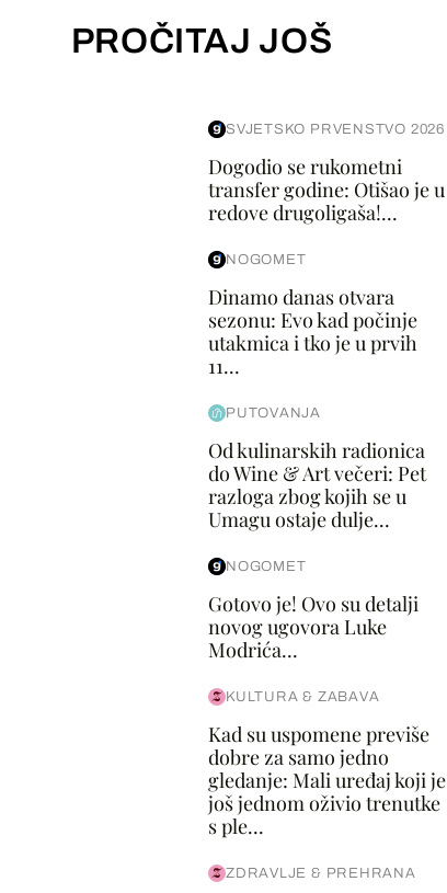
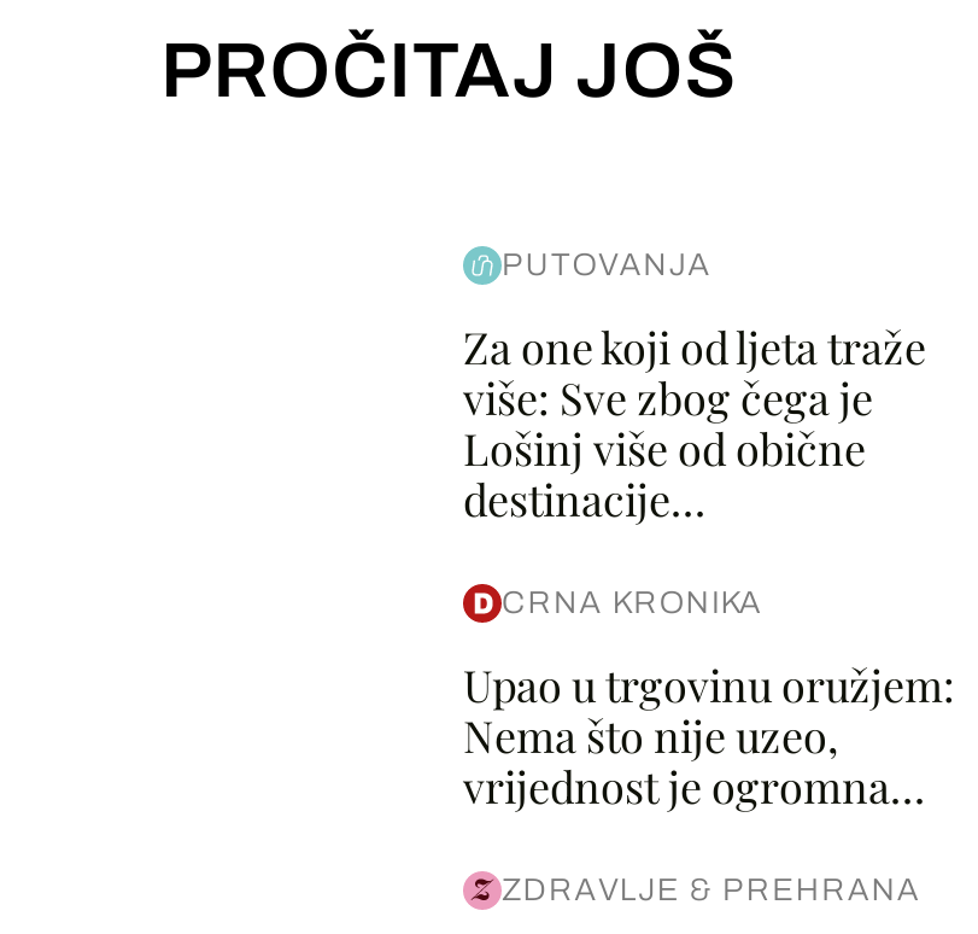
- SVJETSKO PRVENSTVO 2026
- Dogodio se rukometni
- transfer godine: Otišao je u
- redove drugoligaša!...
- NOGOMET
- Dinamo danas otvara
- sezonu: Evo kad počinje
- utakmica i tko je u prvih
- 11...

- Od kulinarskih radionica
- do Wine & Art večeri: Pet
- razloga zbog kojih se u
- Umagu ostaje dulje...
- NOGOMET
- Gotovo je! Ovo su detalji
- novog ugovora Luke
- Modrića...
- KULTURA & ZABAVA
- Kad su uspomene previše
- dobre za samo jedno
- gledanje: Mali uređaj koji je
- još jednom oživio trenutke
- s ple...
+ Za one koji od ljeta traže
+ više: Sve zbog čega je
+ Lošinj više od obične
+ destinacije...
+ CRNA KRONIKA
+ Upao u trgovinu oružjem:
+ Nema što nije uzeo,
+ vrijednost je ogromna...
